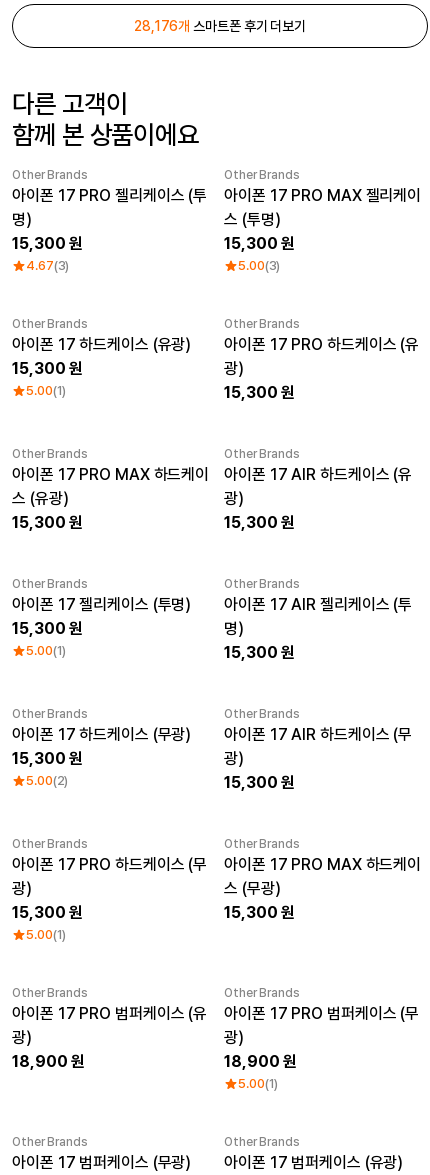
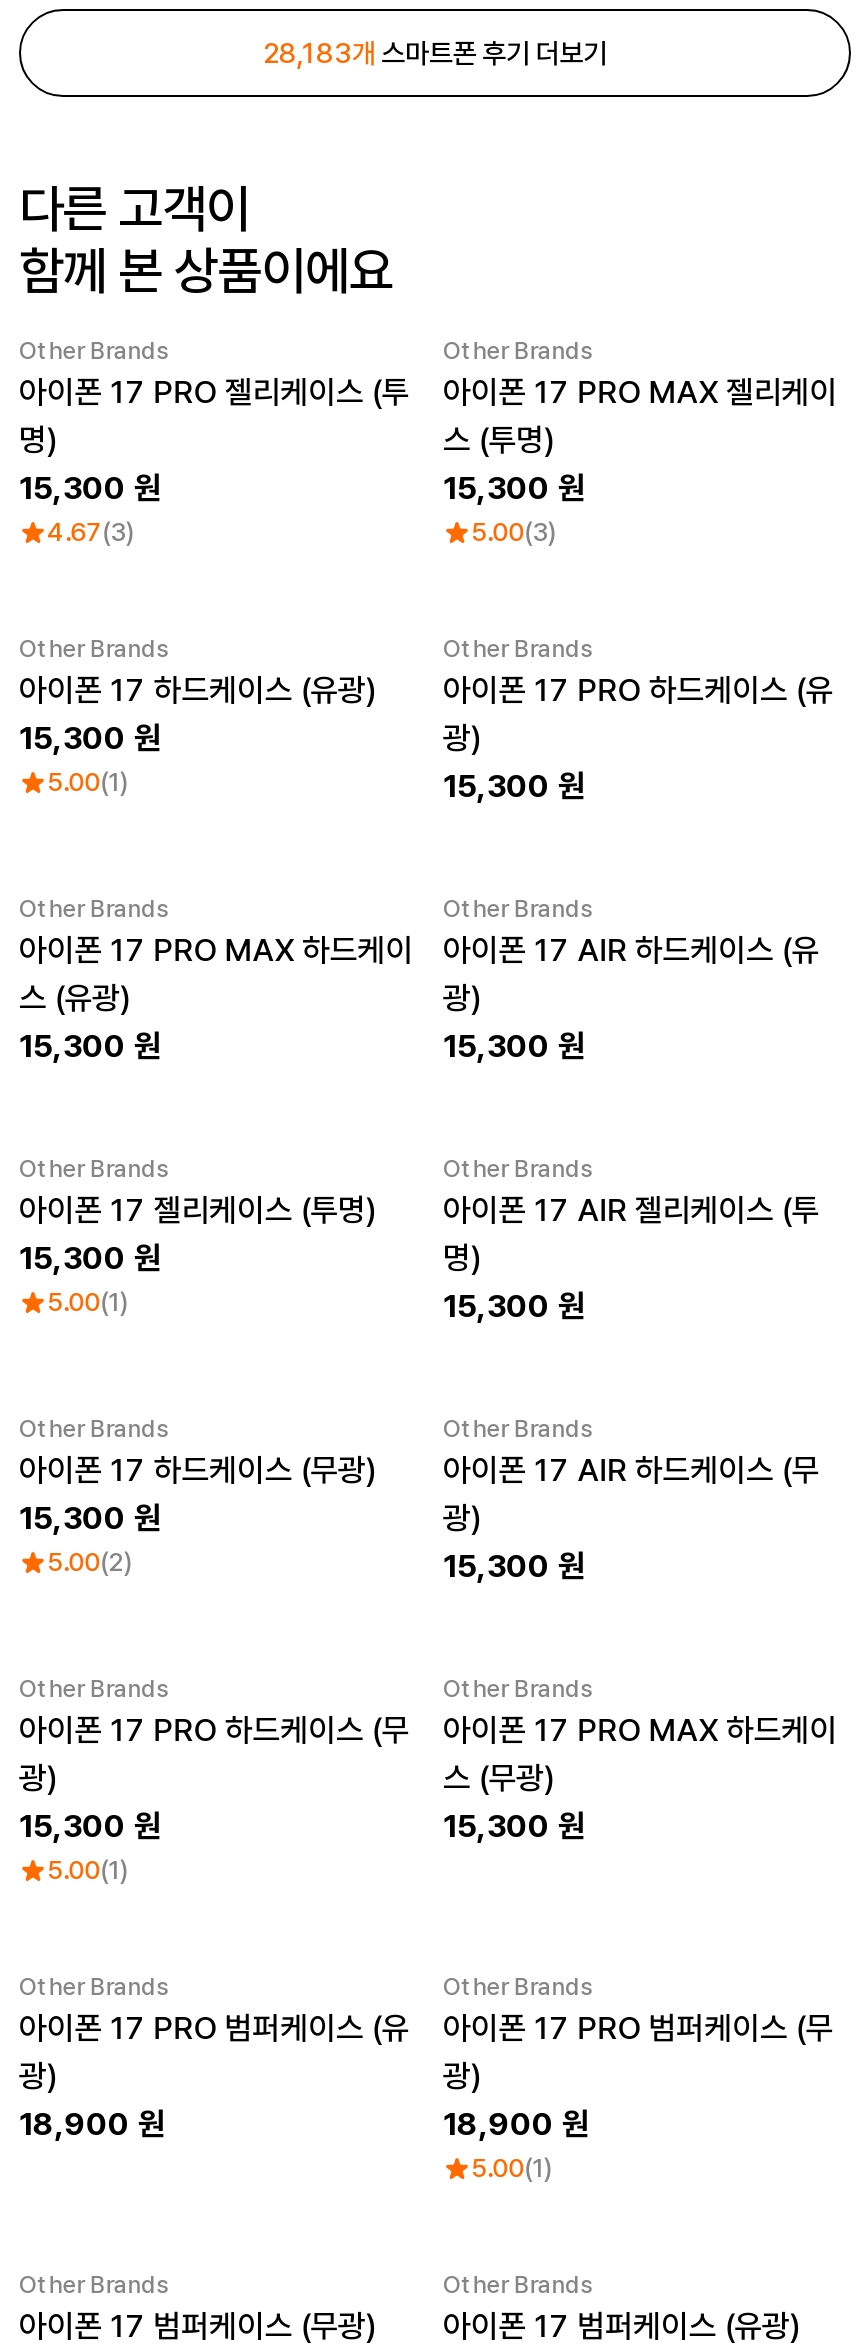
- 28,176개 스마트폰 후기 더보기
+ 28,183개 스마트폰 후기 더보기
